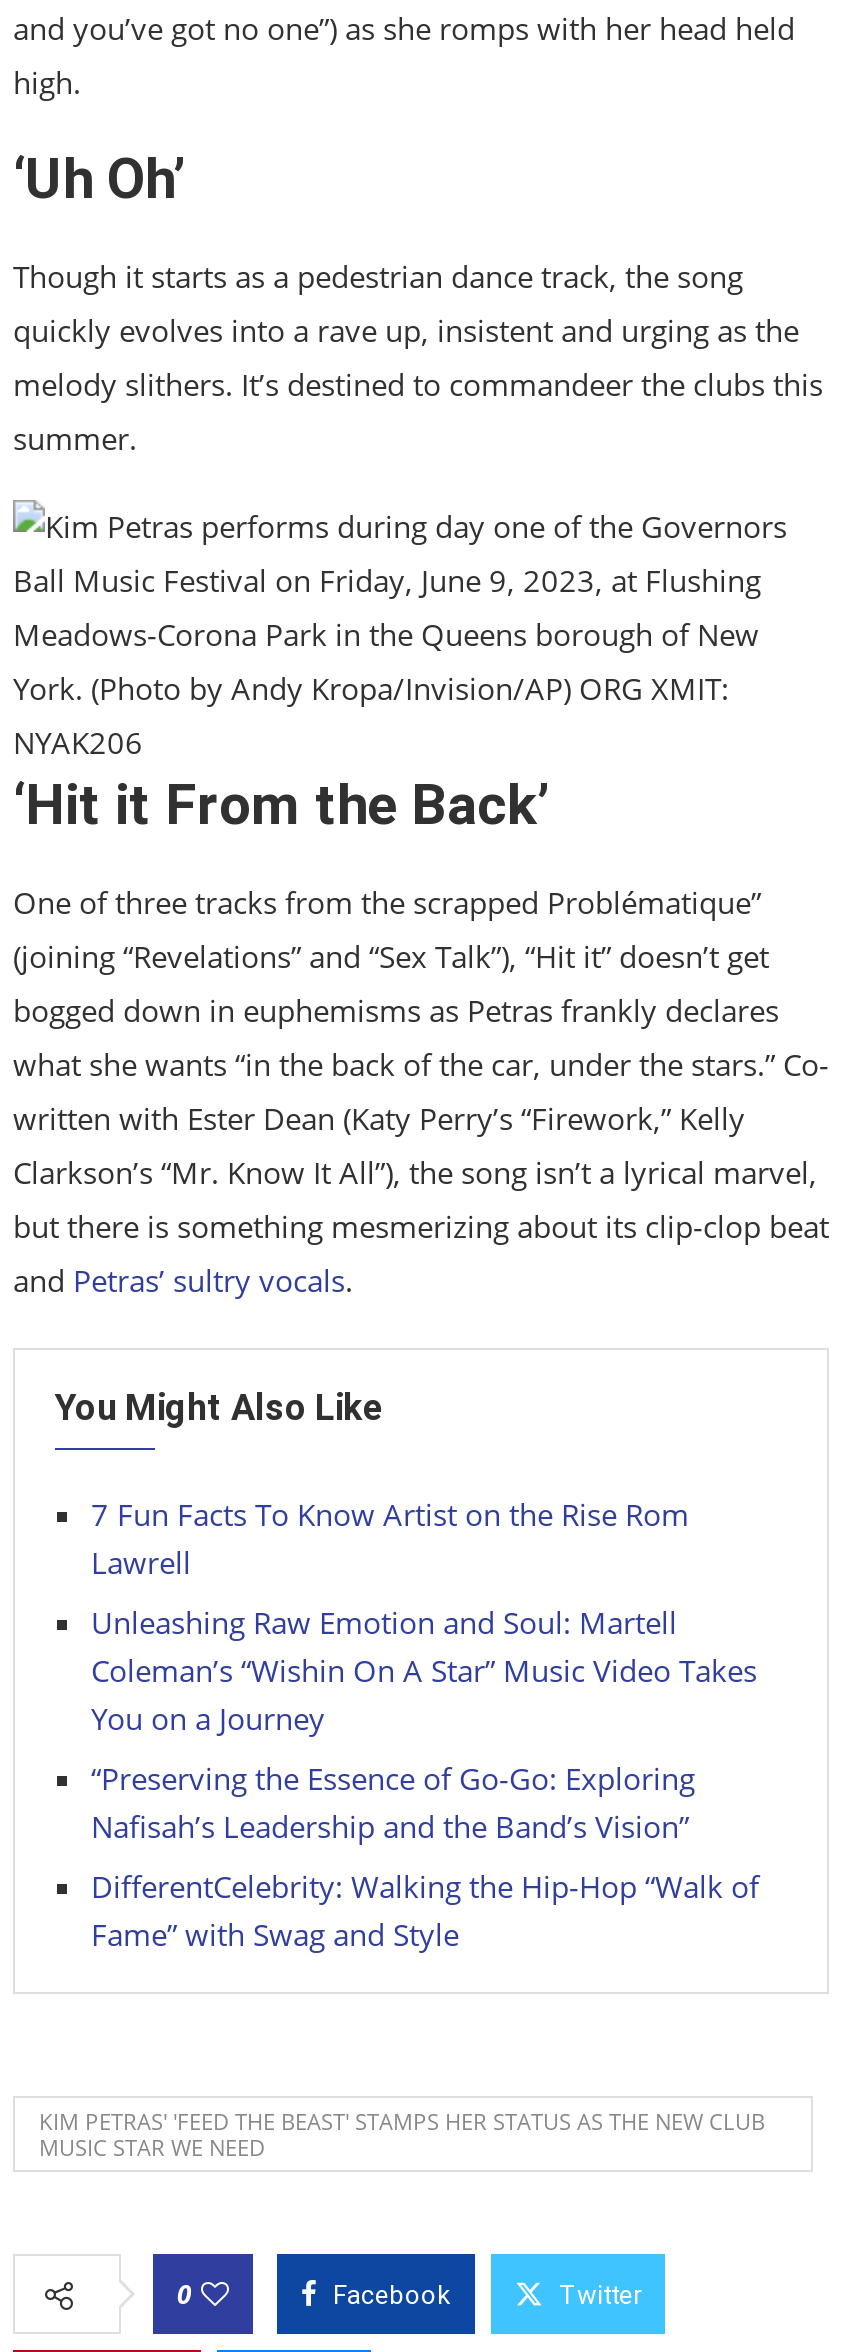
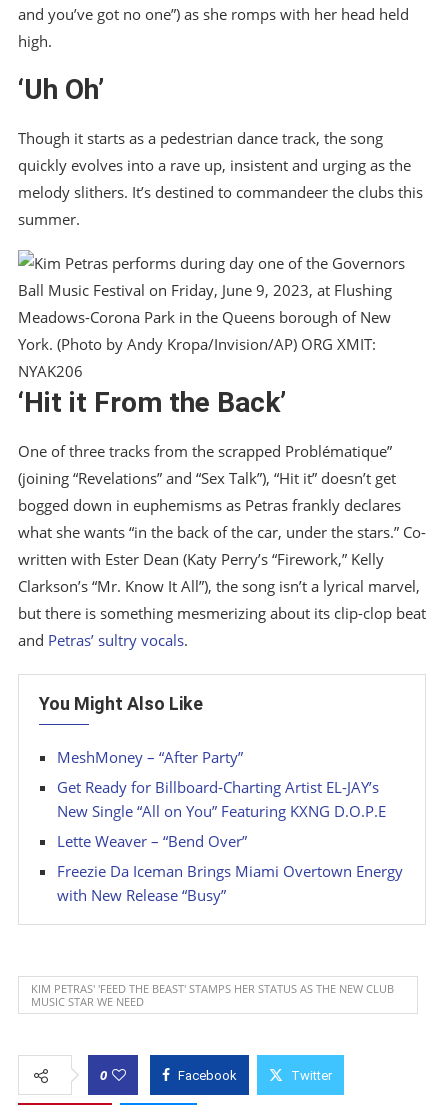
- 7 Fun Facts To Know Artist on the Rise Rom
- Lawrell
+ MeshMoney – “After Party”

- Unleashing Raw Emotion and Soul: Martell
- Coleman’s “Wishin On A Star” Music Video Takes
- You on a Journey
+ Get Ready for Billboard-Charting Artist EL-JAY’s
+ New Single “All on You” Featuring KXNG D.O.P.E

- “Preserving the Essence of Go-Go: Exploring
- Nafisah’s Leadership and the Band’s Vision”
+ Lette Weaver – “Bend Over”

- DifferentCelebrity: Walking the Hip-Hop “Walk of
- Fame” with Swag and Style
+ Freezie Da Iceman Brings Miami Overtown Energy
+ with New Release “Busy”
